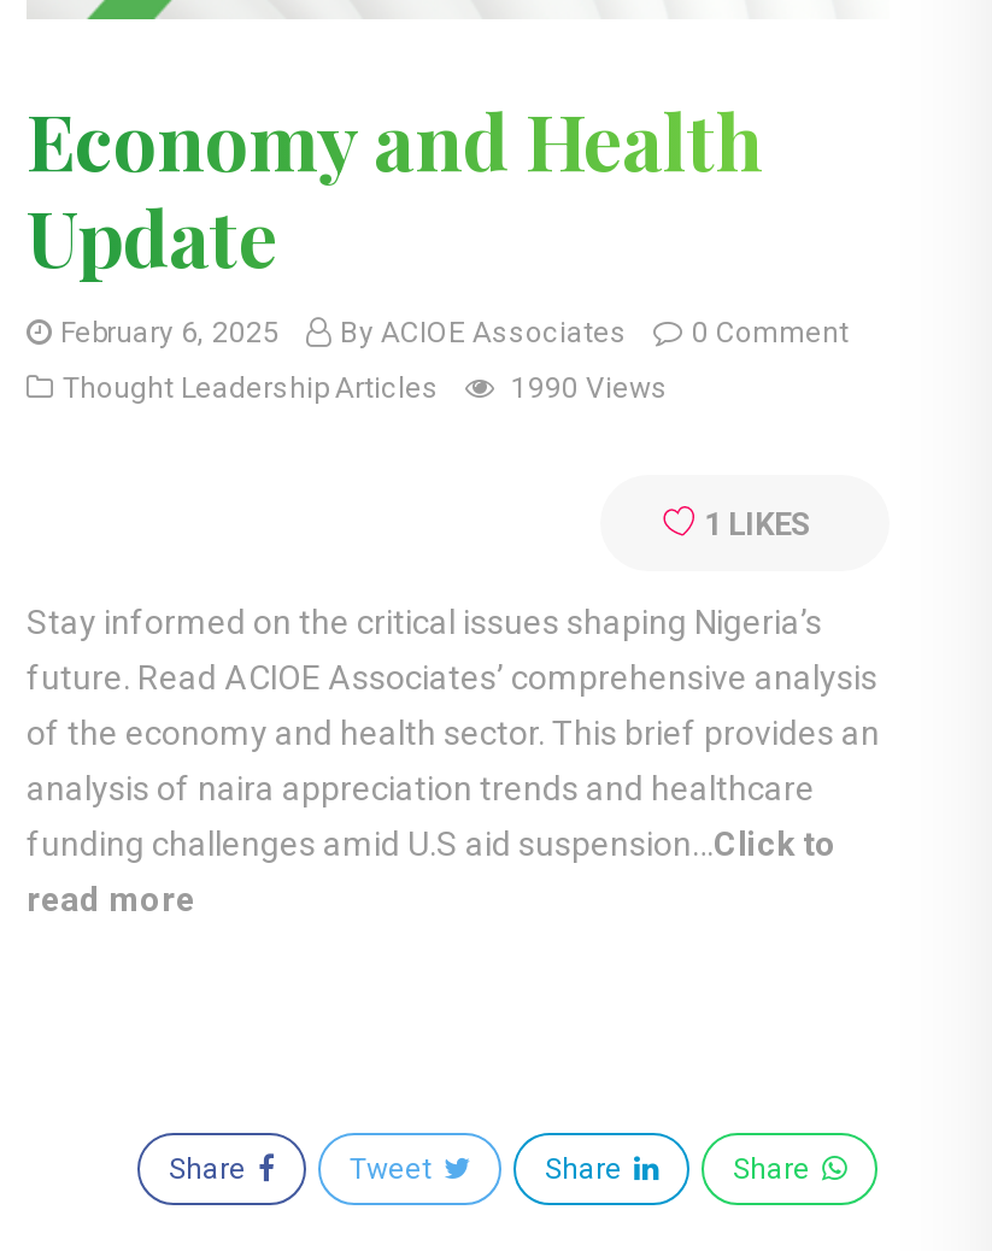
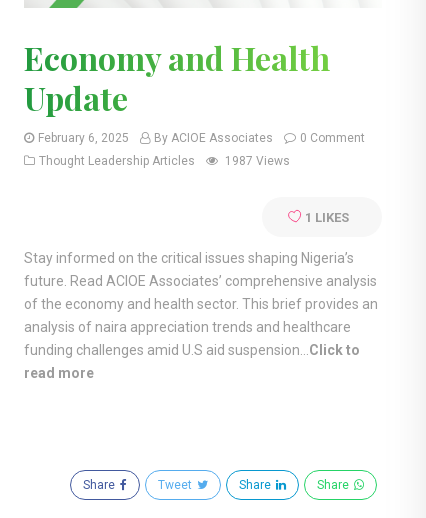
- Thought Leadership Articles 1990 Views
+ Thought Leadership Articles 1987 Views
